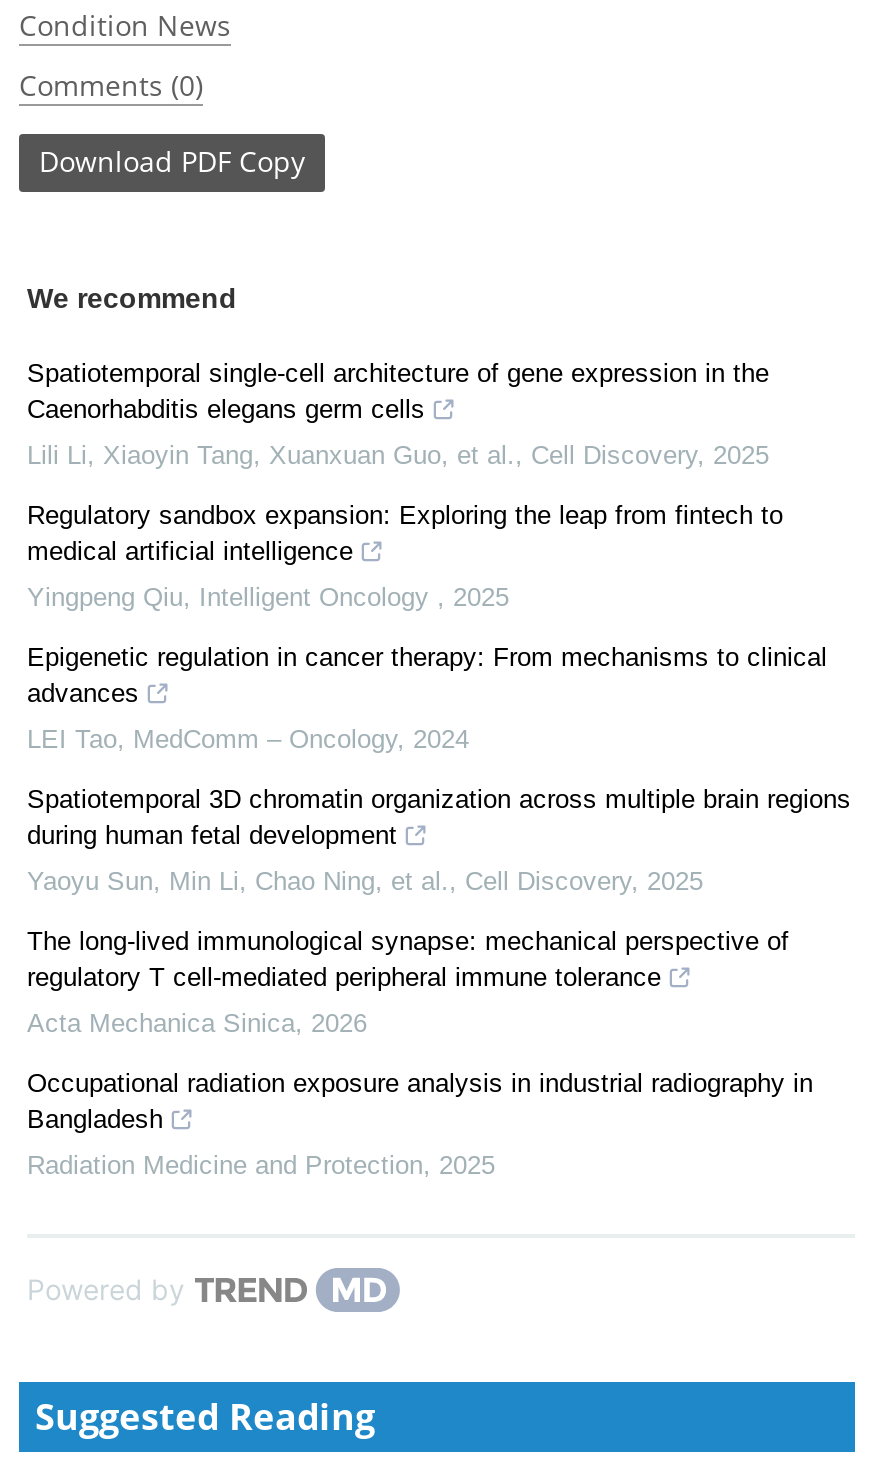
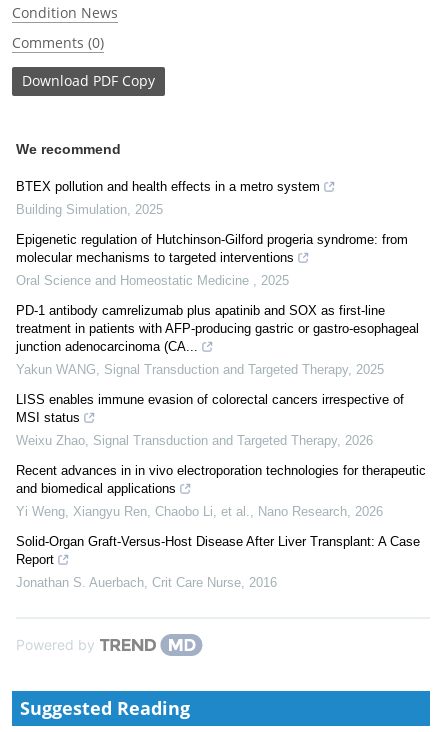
- Spatiotemporal single-cell architecture of gene expression in the
- Caenorhabditis elegans germ cells
+ BTEX pollution and health effects in a metro system

- Lili Li, Xiaoyin Tang, Xuanxuan Guo, et al., Cell Discovery, 2025
+ Building Simulation, 2025

- Regulatory sandbox expansion: Exploring the leap from fintech to
- medical artificial intelligence
+ Epigenetic regulation of Hutchinson-Gilford progeria syndrome: from
+ molecular mechanisms to targeted interventions

- Yingpeng Qiu, Intelligent Oncology, 2025
+ Oral Science and Homeostatic Medicine, 2025

- Epigenetic regulation in cancer therapy: From mechanisms to clinical
- advances
+ PD-1 antibody camrelizumab plus apatinib and SOX as first-line
+ treatment in patients with AFP-producing gastric or gastro-esophageal
+ junction adenocarcinoma (CA...

- LEI Tao, MedComm – Oncology, 2024
+ Yakun WANG, Signal Transduction and Targeted Therapy, 2025

- Spatiotemporal 3D chromatin organization across multiple brain regions
- during human fetal development
+ LISS enables immune evasion of colorectal cancers irrespective of
+ MSI status

- Yaoyu Sun, Min Li, Chao Ning, et al., Cell Discovery, 2025
+ Weixu Zhao, Signal Transduction and Targeted Therapy, 2026

- The long-lived immunological synapse: mechanical perspective of
- regulatory T cell-mediated peripheral immune tolerance
+ Recent advances in in vivo electroporation technologies for therapeutic
+ and biomedical applications

- Acta Mechanica Sinica, 2026
+ Yi Weng, Xiangyu Ren, Chaobo Li, et al., Nano Research, 2026

- Occupational radiation exposure analysis in industrial radiography in
- Bangladesh
+ Solid-Organ Graft-Versus-Host Disease After Liver Transplant: A Case
+ Report

- Radiation Medicine and Protection, 2025
+ Jonathan S. Auerbach, Crit Care Nurse, 2016
